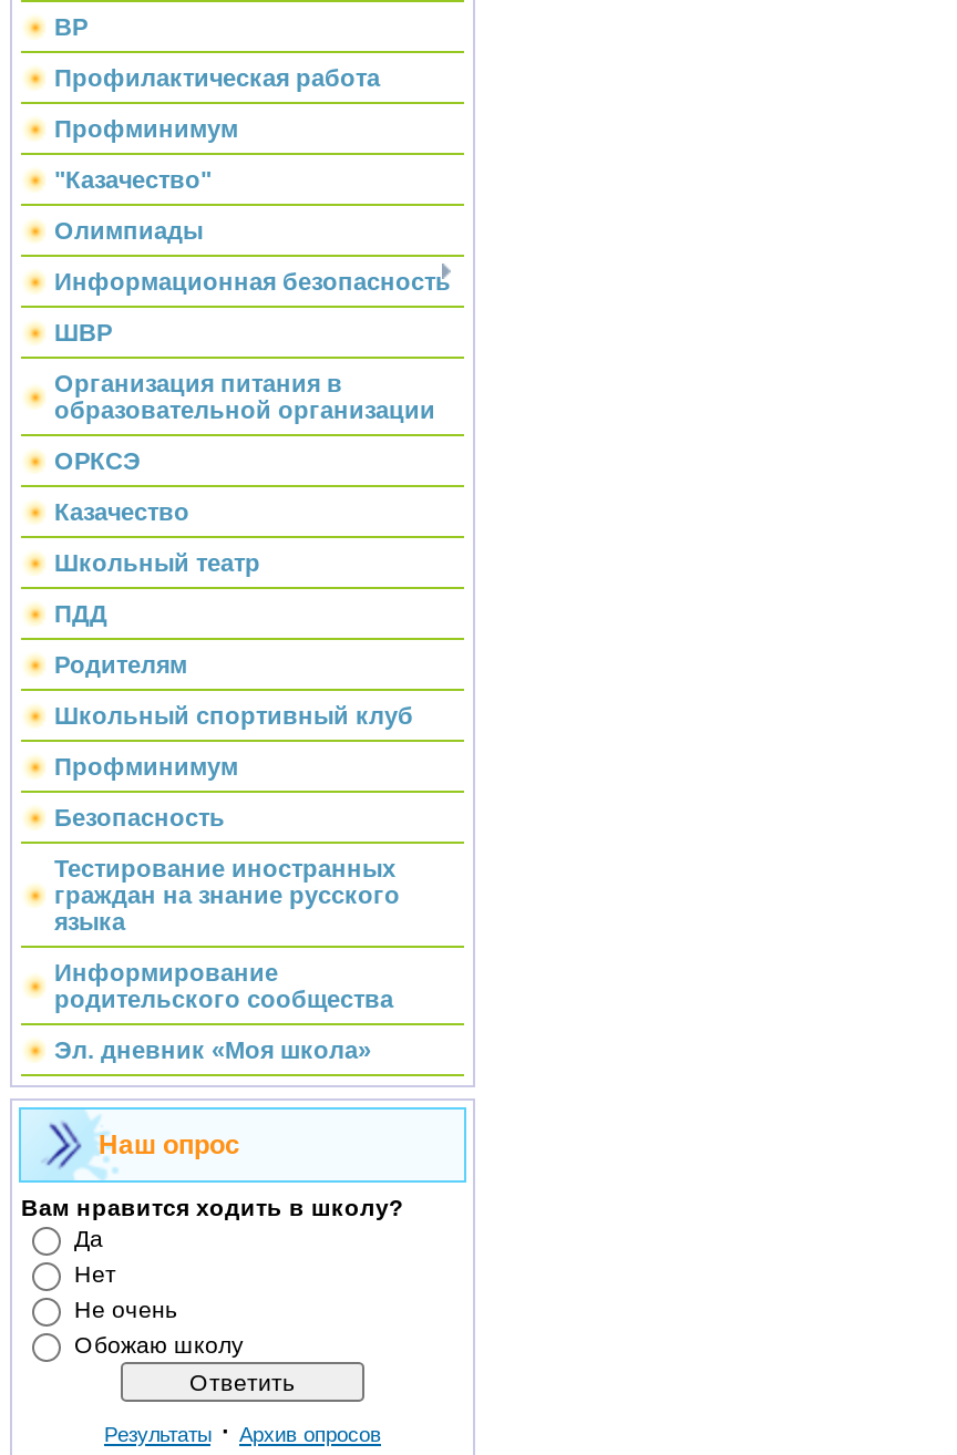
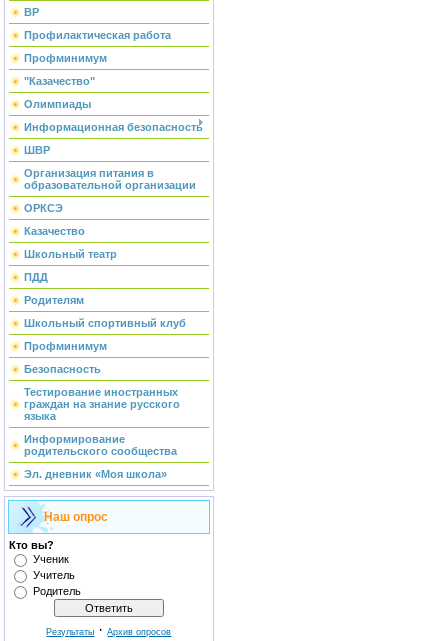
- Вам нравится ходить в школу?
- Да
- Нет
- Не очень
- Обожаю школу
+ Кто вы?
+ Ученик
+ Учитель
+ Родитель
